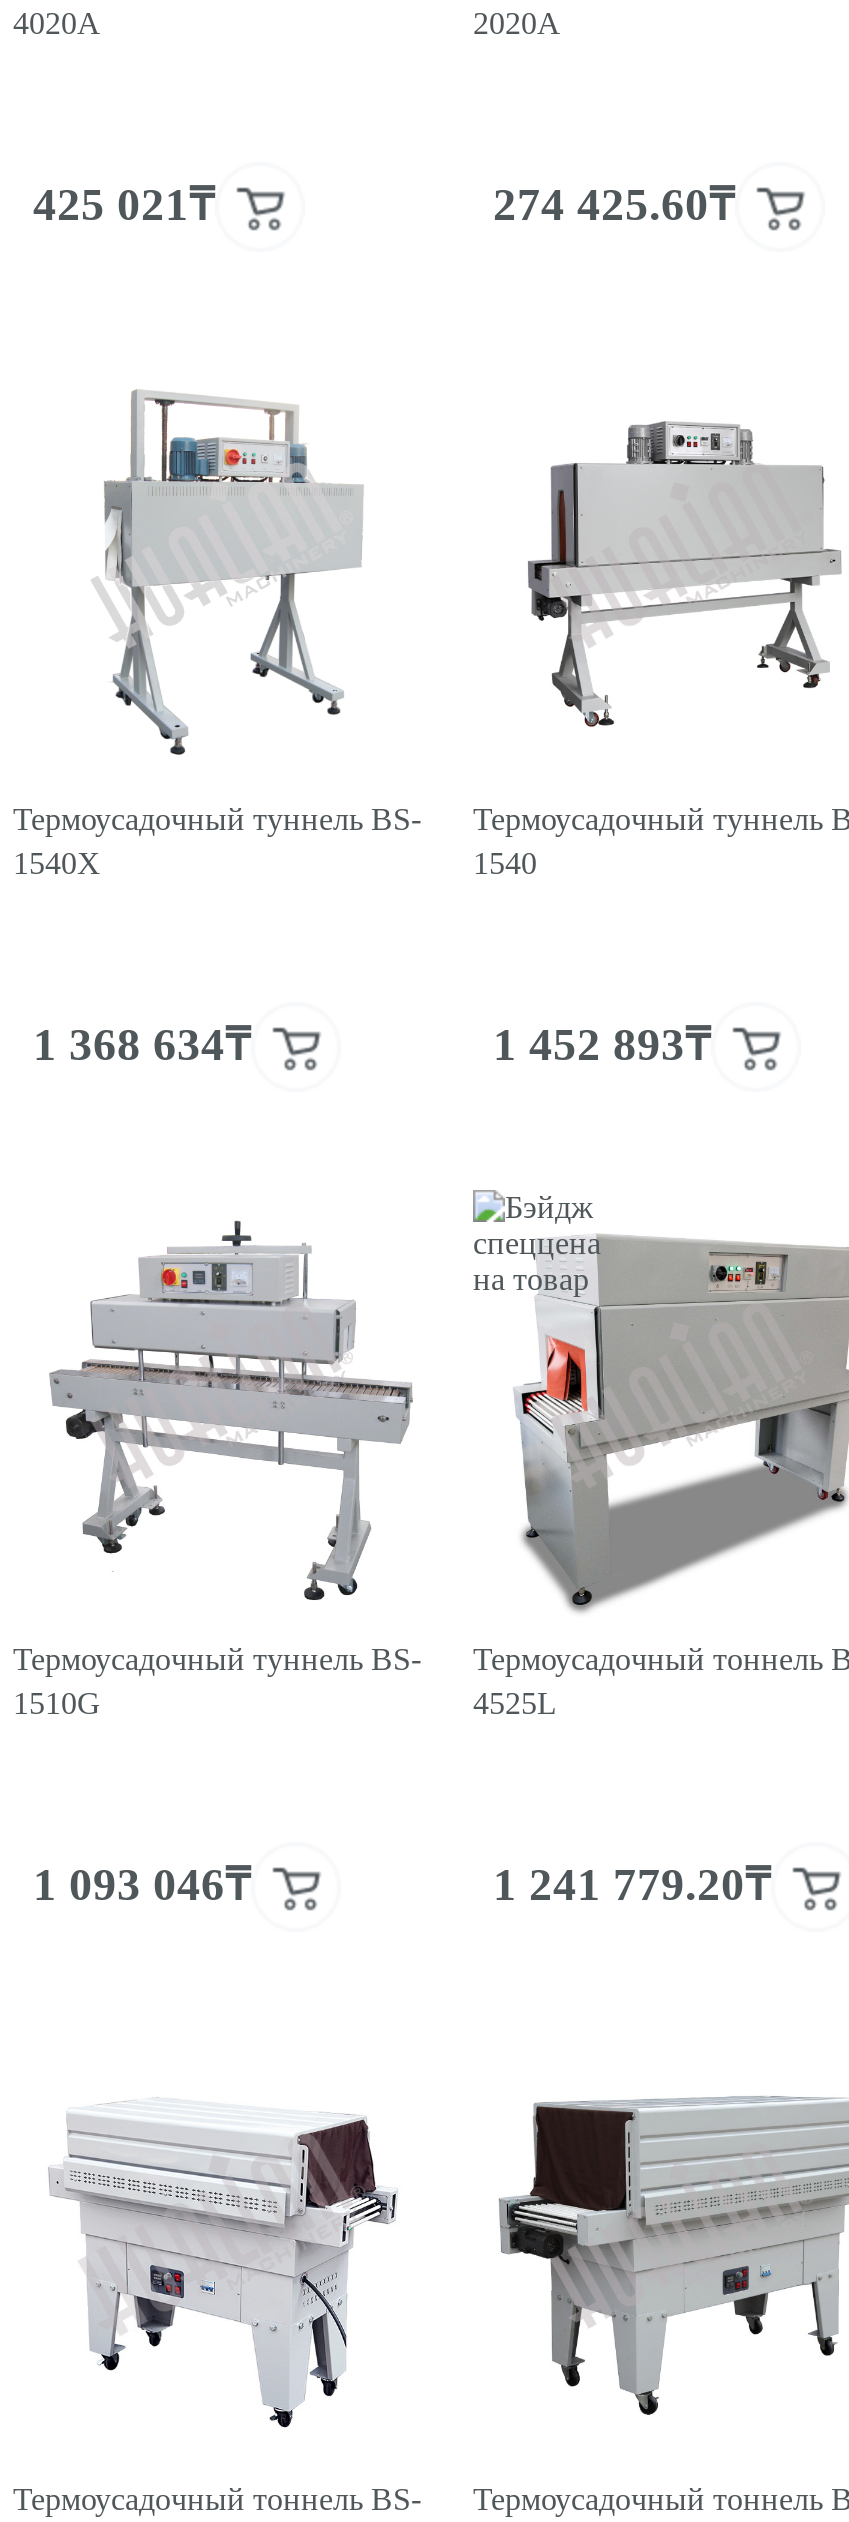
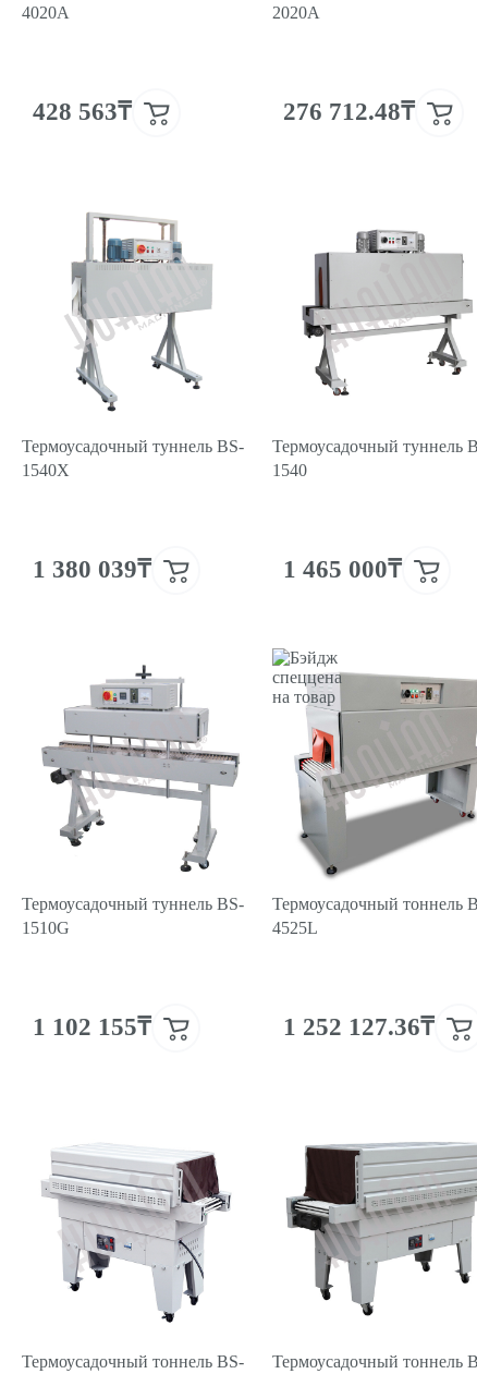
- 425 021₸
+ 428 563₸

- 274 425.60₸
+ 276 712.48₸

- 1 368 634₸
+ 1 380 039₸

- 1 452 893₸
+ 1 465 000₸

- 1 093 046₸
+ 1 102 155₸

- 1 241 779.20₸
+ 1 252 127.36₸
